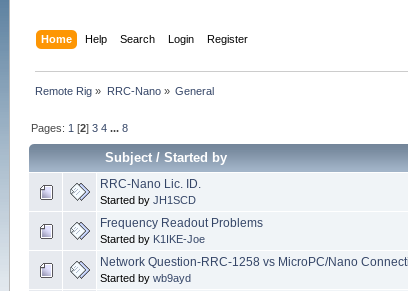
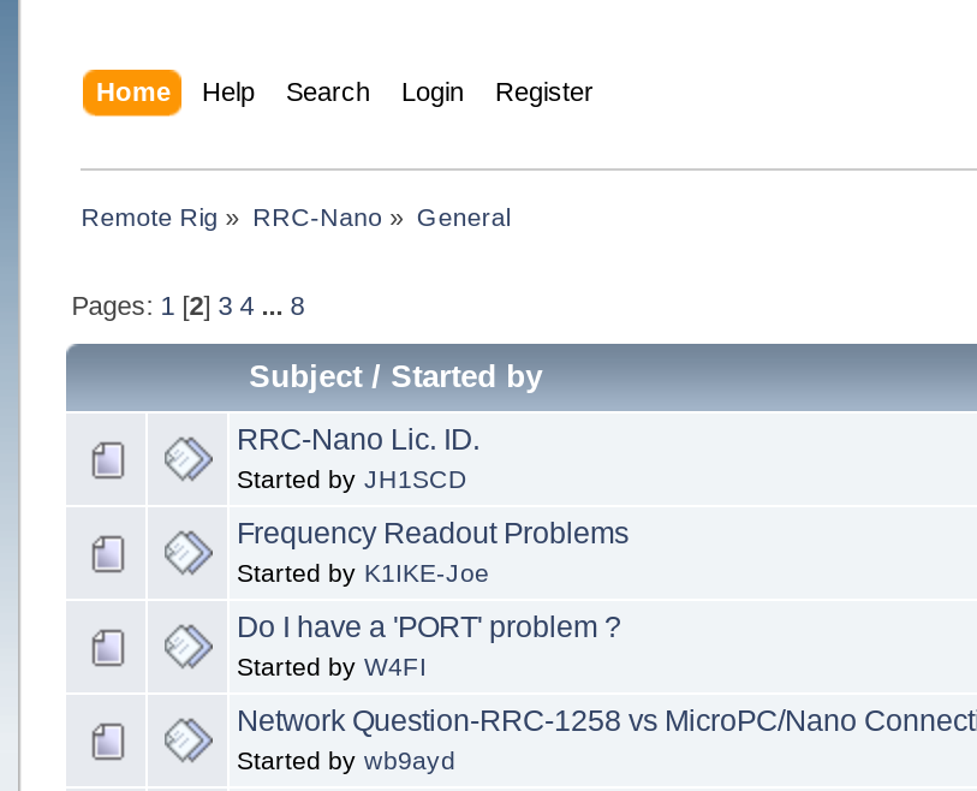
+ Do I have a 'PORT' problem ?
+ Started by W4FI
